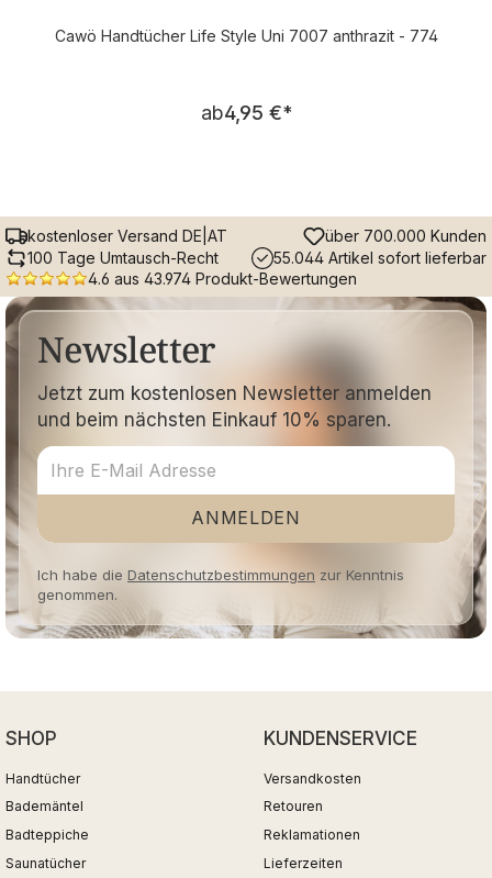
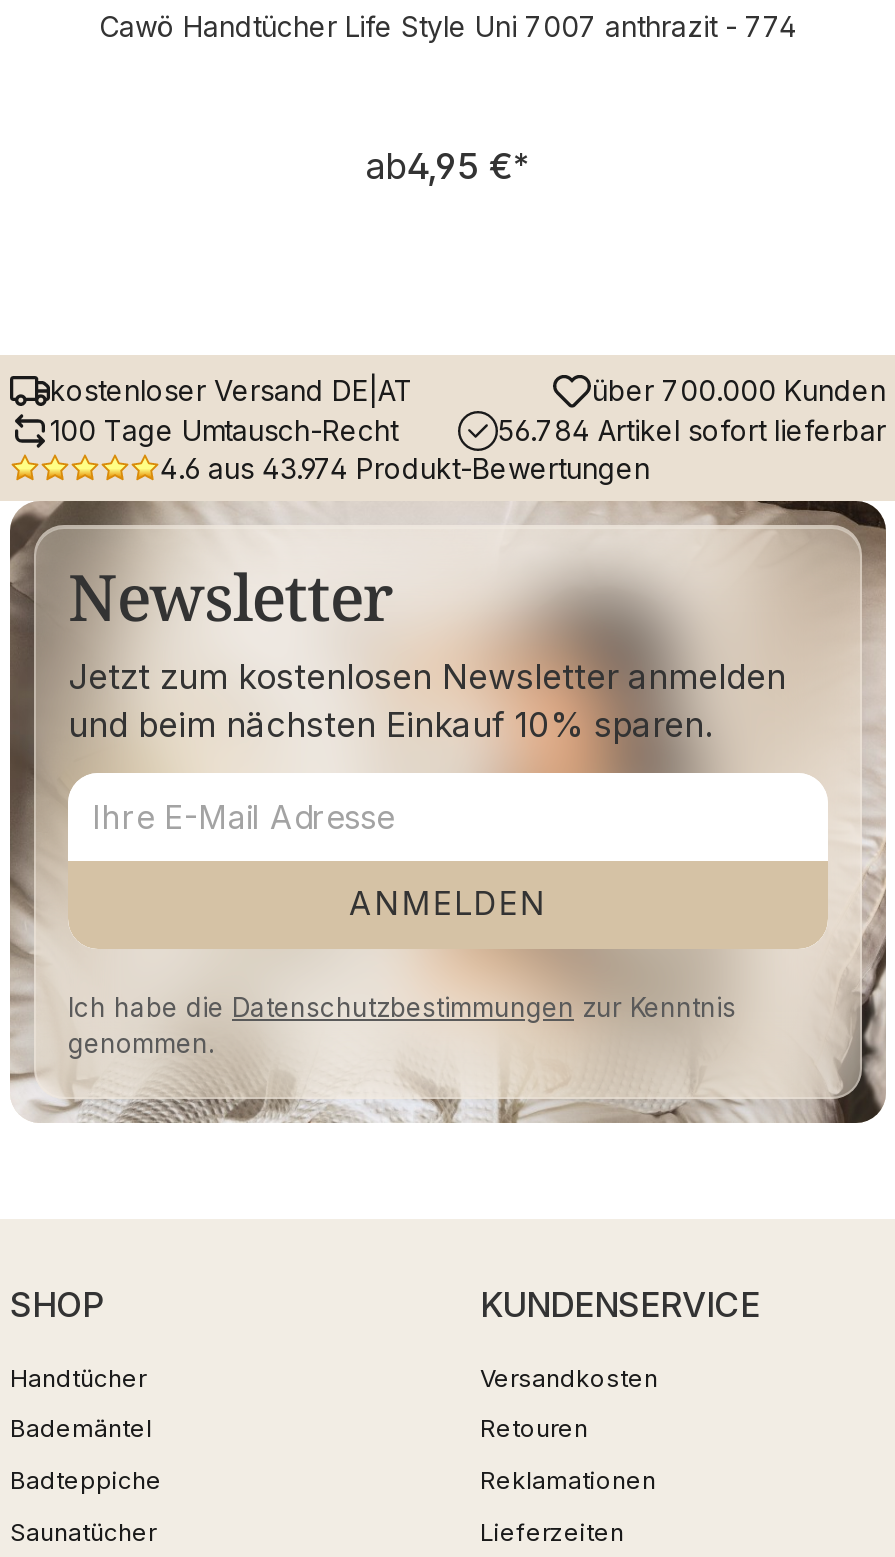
- 55.044 Artikel sofort lieferbar
+ 56.784 Artikel sofort lieferbar
